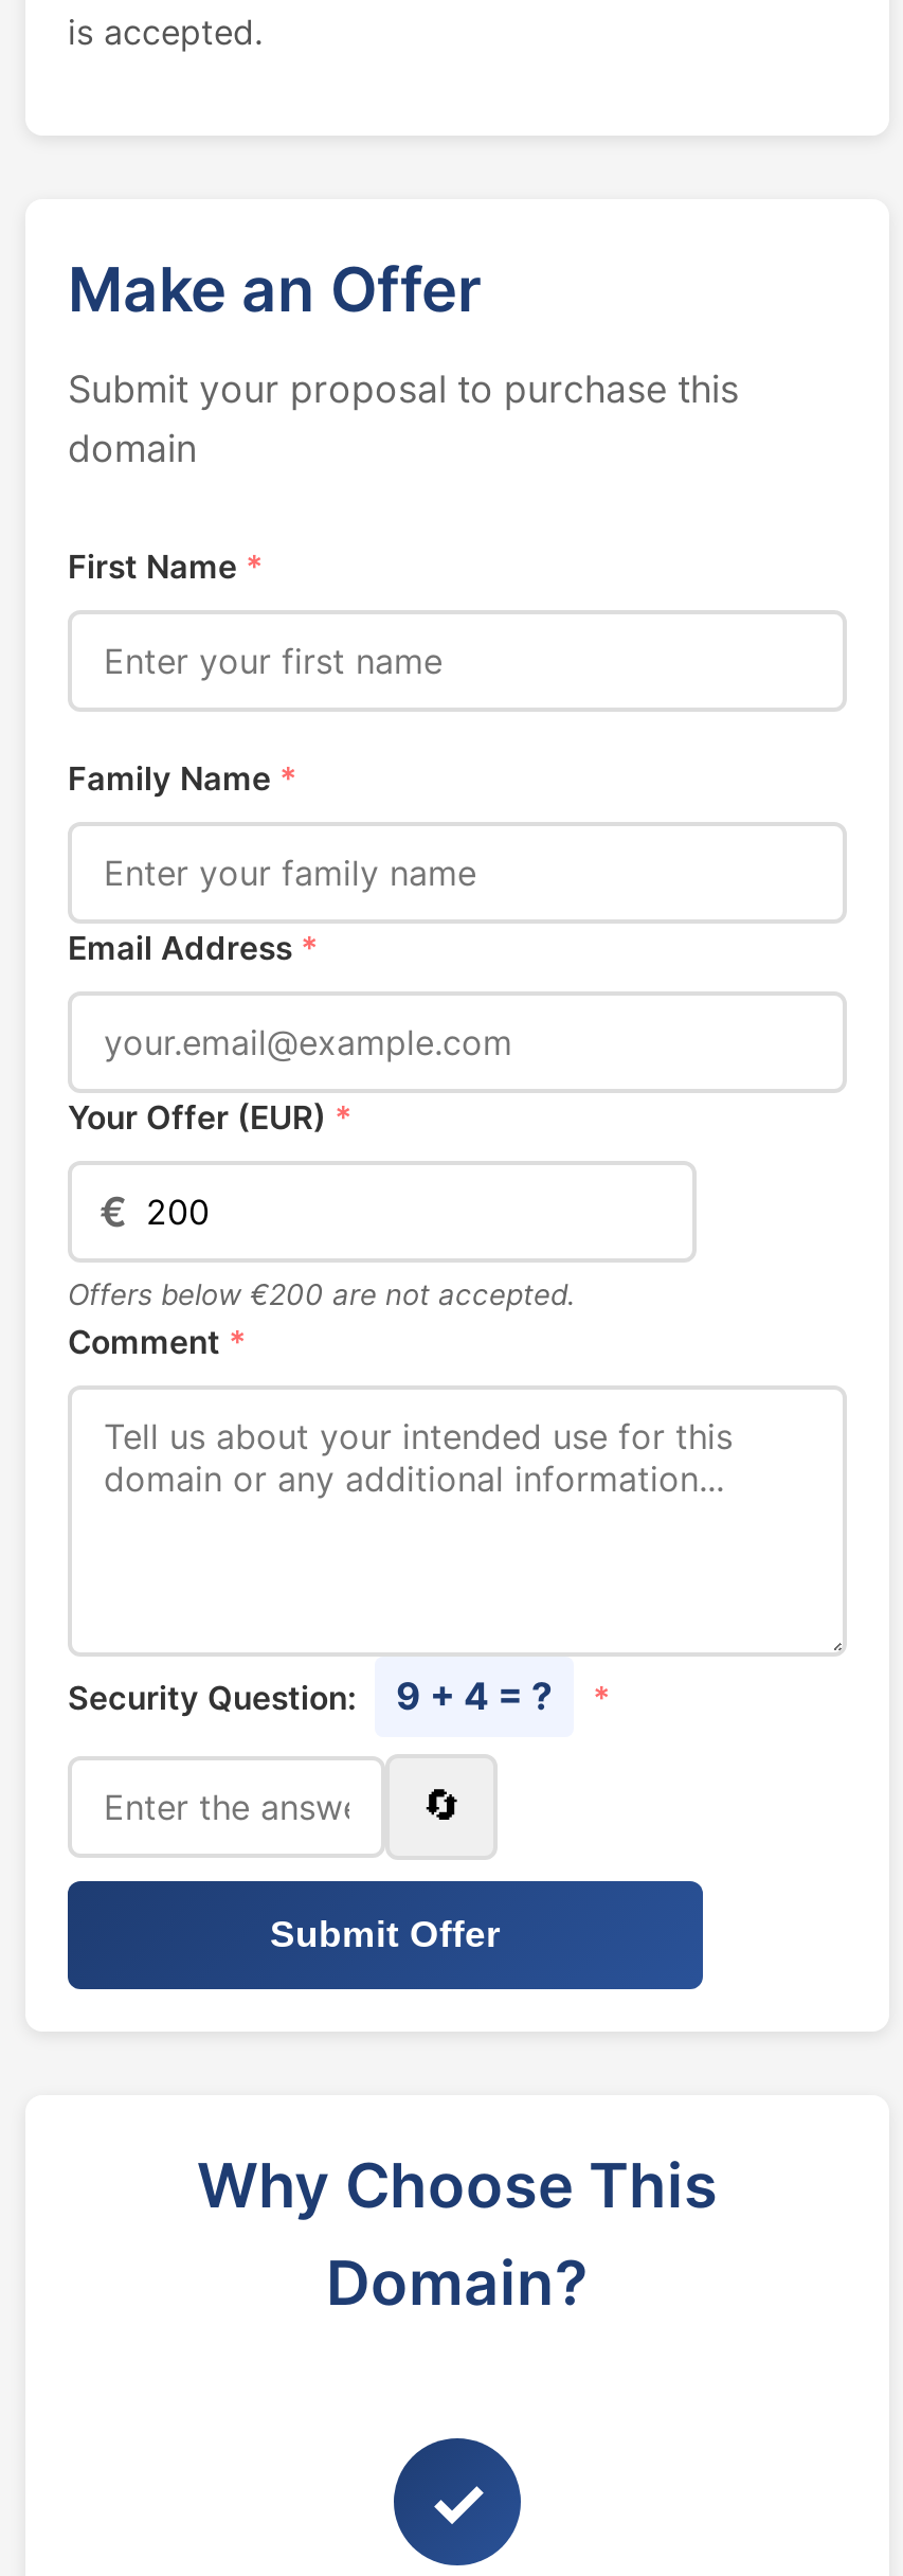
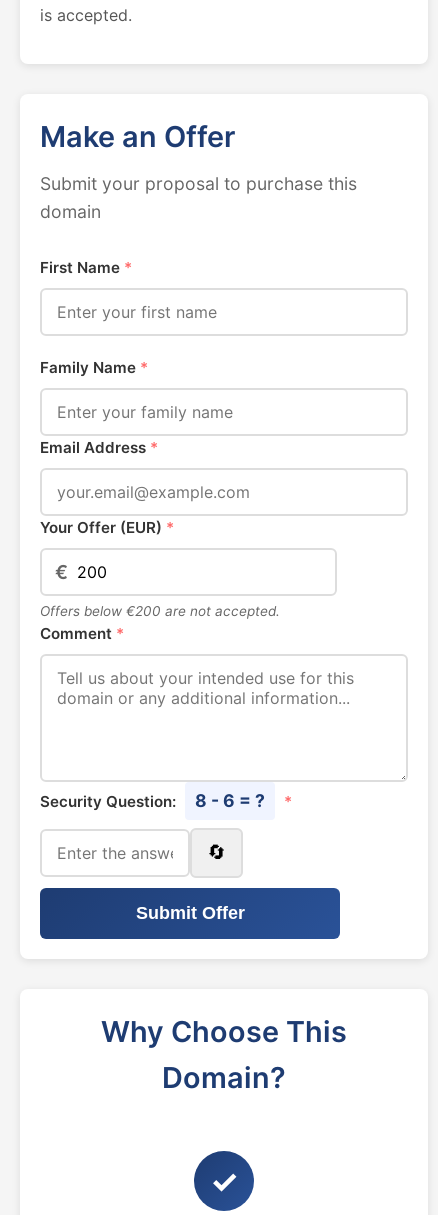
- 9 + 4 = ?
+ 8 - 6 = ?
